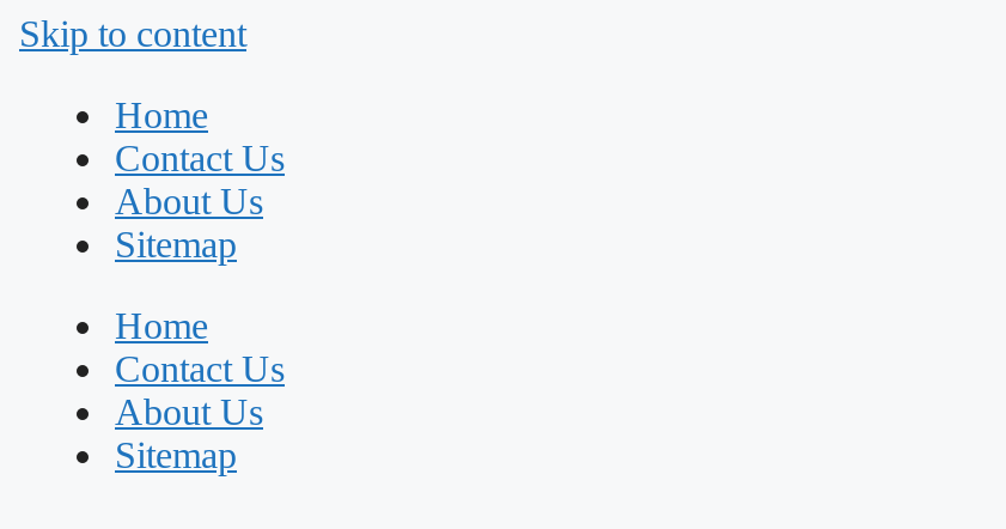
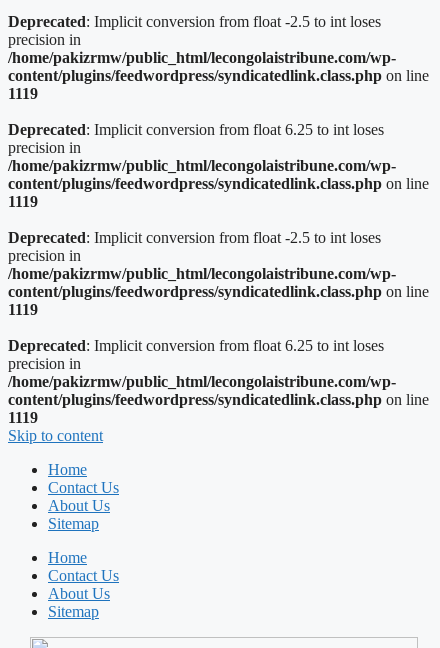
+ Deprecated: Implicit conversion from float -2.5 to int loses
+ precision in
+ /home/pakizrmw/public_html/lecongolaistribune.com/wp-
+ content/plugins/feedwordpress/syndicatedlink.class.php on line
+ 1119
+ Deprecated: Implicit conversion from float 6.25 to int loses
+ precision in
+ /home/pakizrmw/public_html/lecongolaistribune.com/wp-
+ content/plugins/feedwordpress/syndicatedlink.class.php on line
+ 1119
+ Deprecated: Implicit conversion from float -2.5 to int loses
+ precision in
+ /home/pakizrmw/public_html/lecongolaistribune.com/wp-
+ content/plugins/feedwordpress/syndicatedlink.class.php on line
+ 1119
+ Deprecated: Implicit conversion from float 6.25 to int loses
+ precision in
+ /home/pakizrmw/public_html/lecongolaistribune.com/wp-
+ content/plugins/feedwordpress/syndicatedlink.class.php on line
+ 1119
